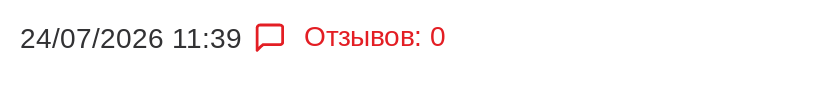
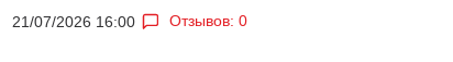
- 24/07/2026 11:39 Отзывов: 0
+ 21/07/2026 16:00 Отзывов: 0
